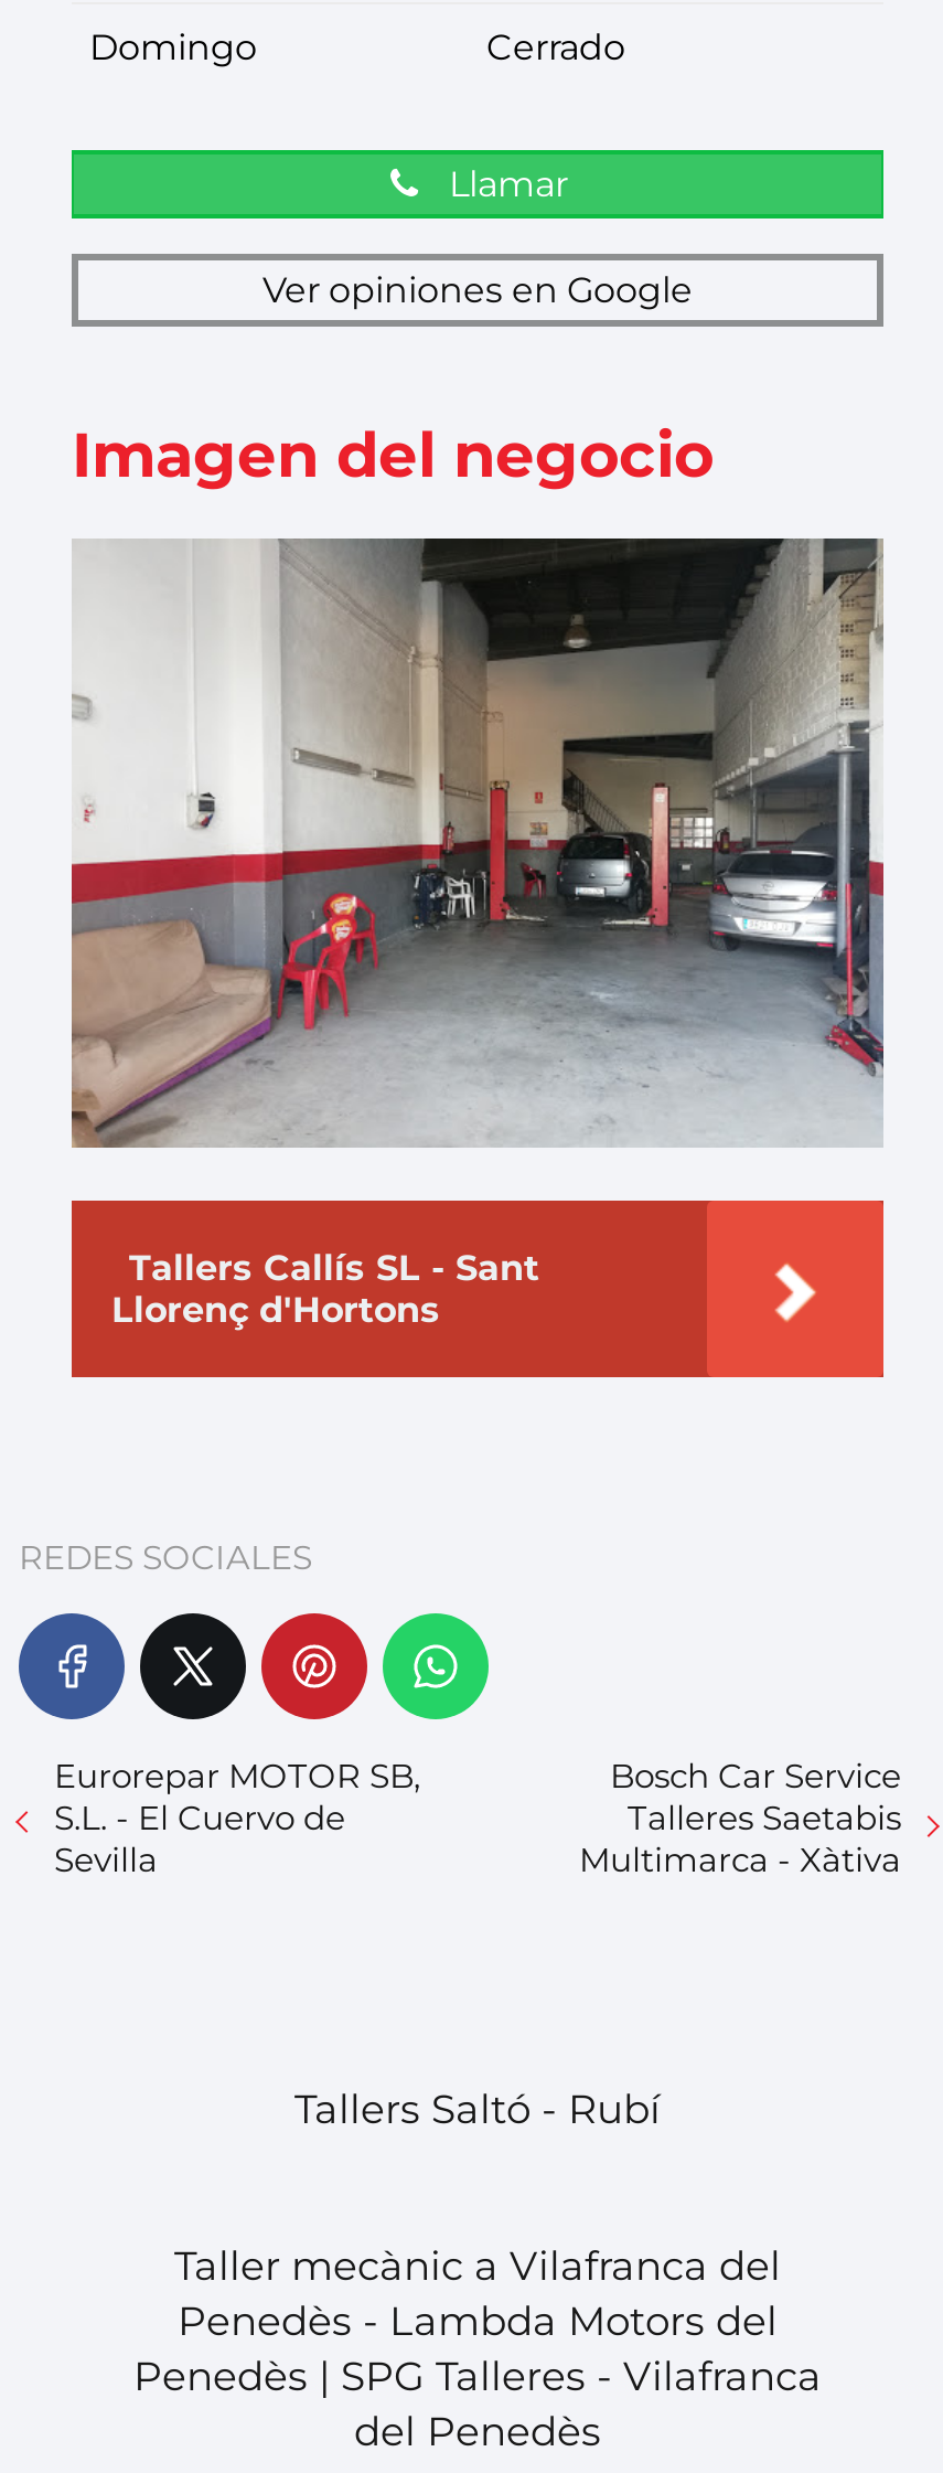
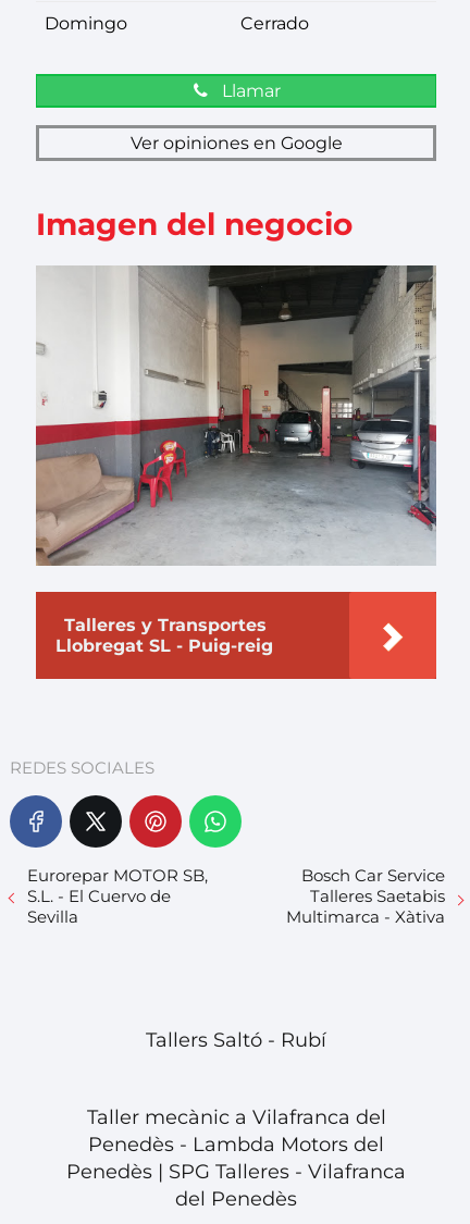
- Tallers Callís SL - Sant
- Llorenç d'Hortons
+ Talleres y Transportes
+ Llobregat SL - Puig-reig
